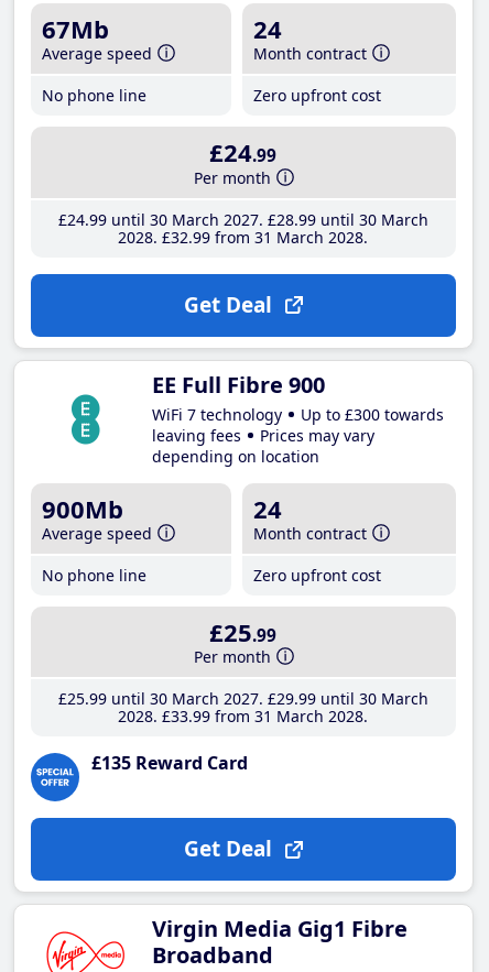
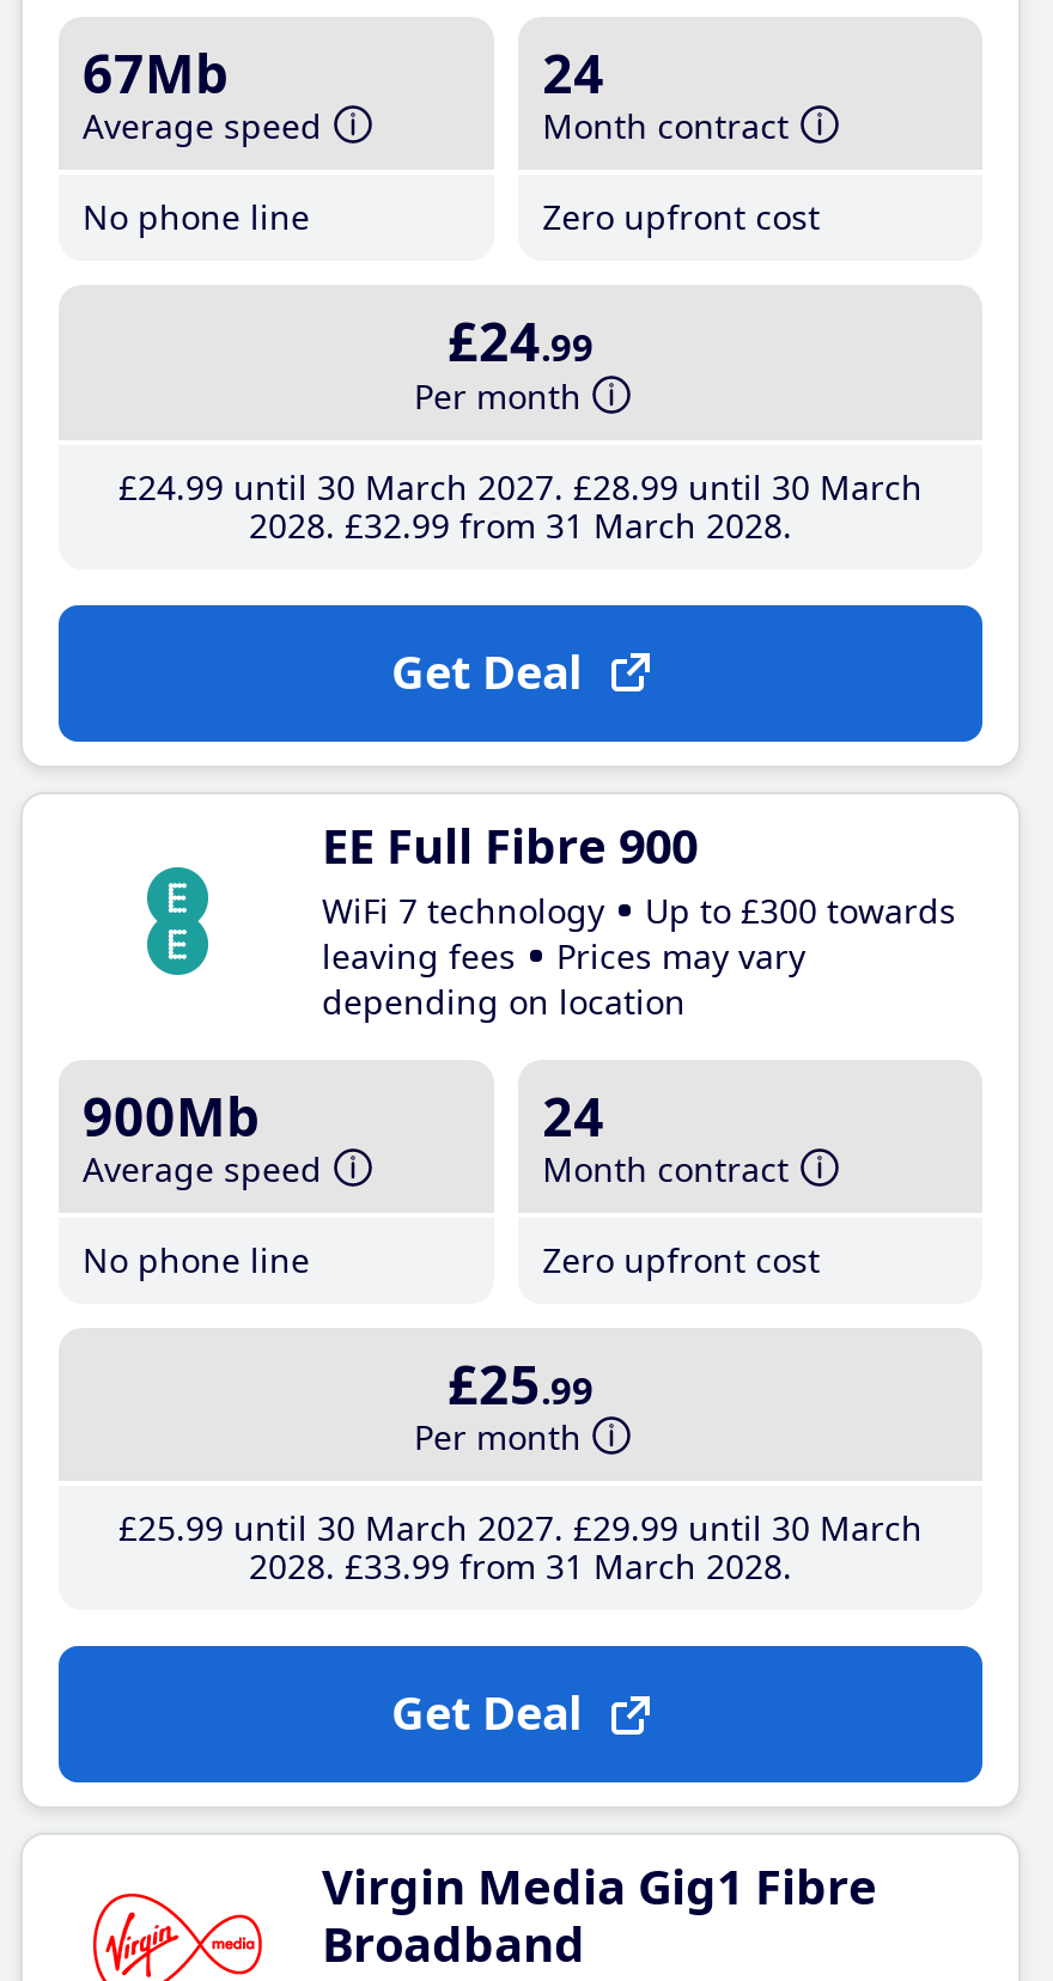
- [image]
- £135 Reward Card
